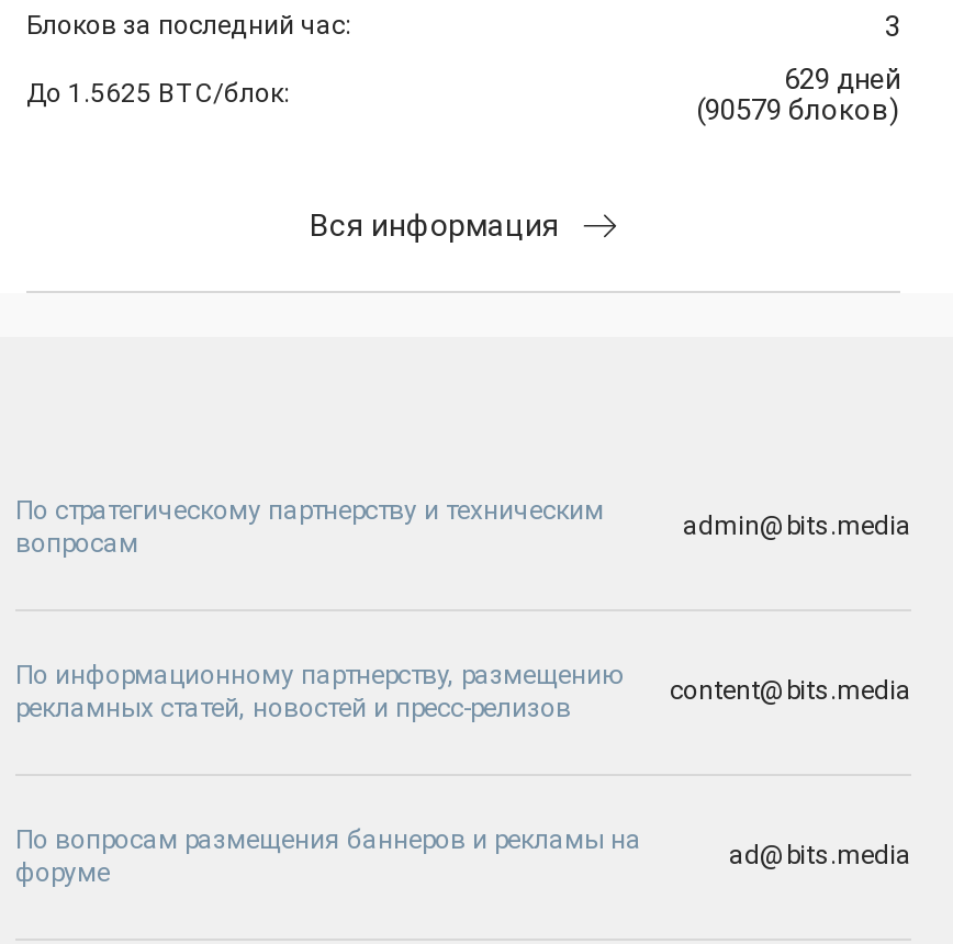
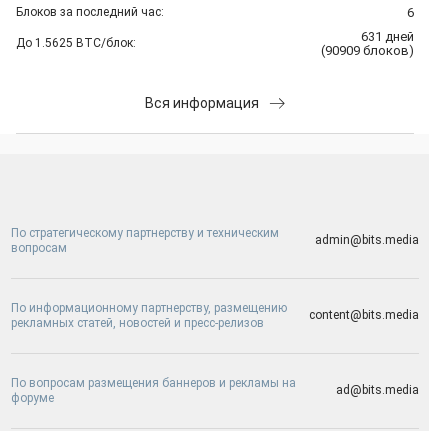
- 3
+ 6

- 629 дней
+ 631 дней

- (90579 блоков)
+ (90909 блоков)
